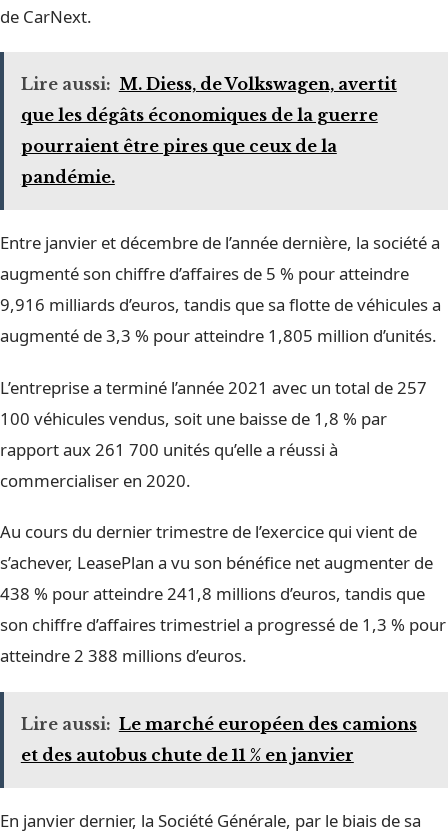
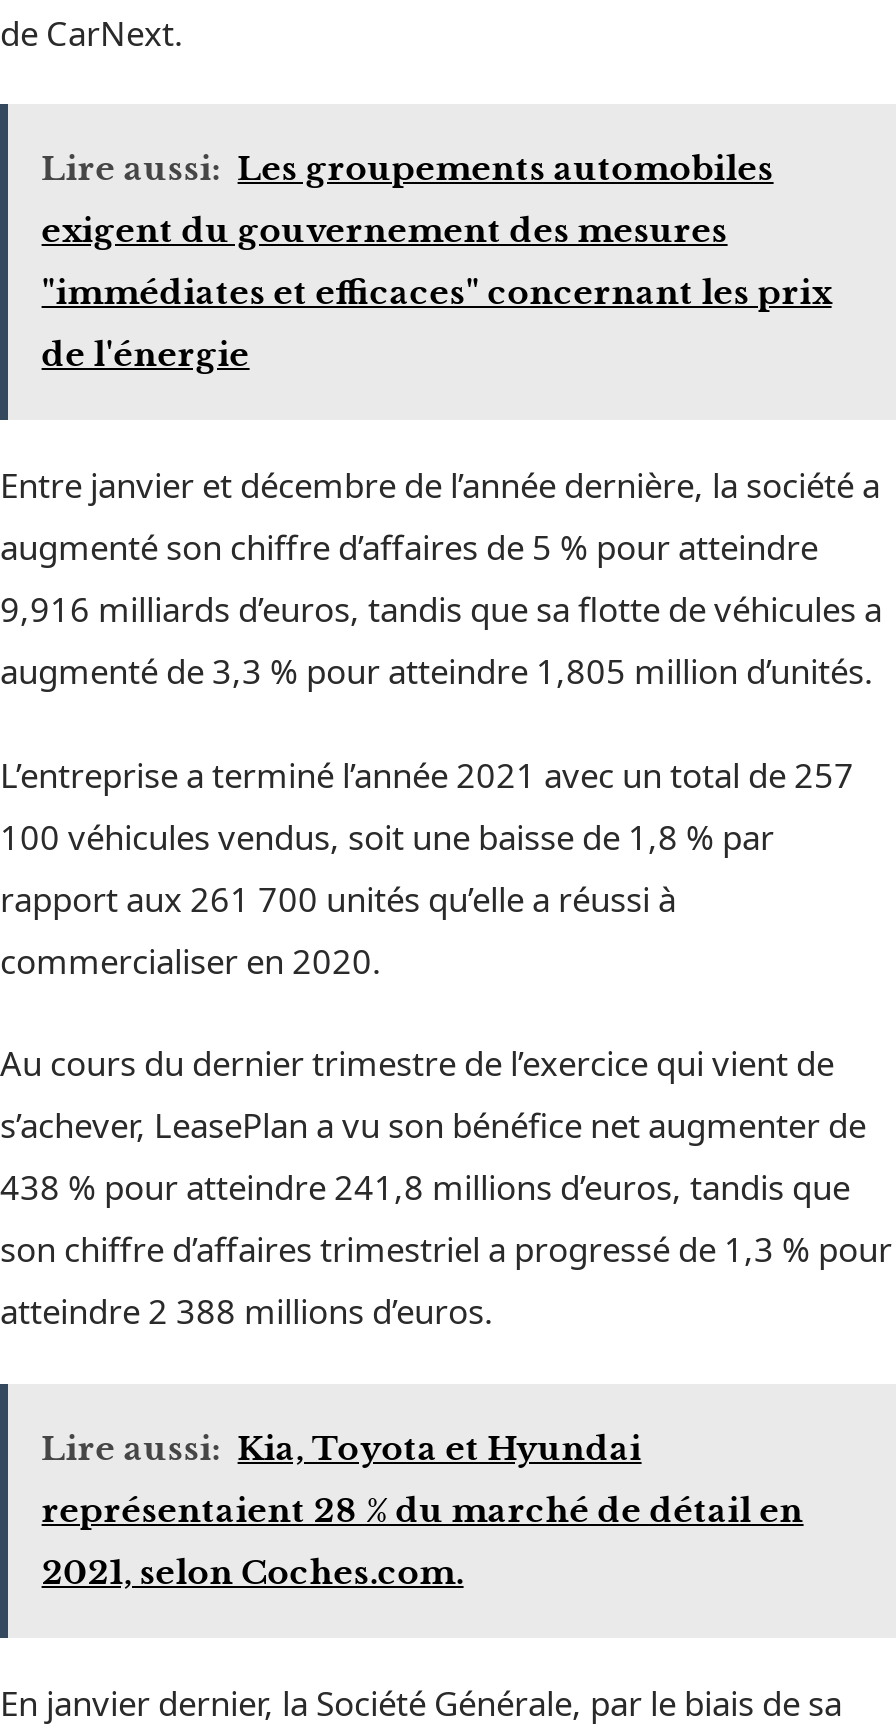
- Lire aussi: M. Diess, de Volkswagen, avertit
+ Lire aussi: Les groupements automobiles

- que les dégâts économiques de la guerre
+ exigent du gouvernement des mesures

- pourraient être pires que ceux de la
+ "immédiates et efficaces" concernant les prix

- pandémie.
+ de l'énergie

- Lire aussi: Le marché européen des camions
- et des autobus chute de 11 % en janvier
+ Lire aussi: Kia, Toyota et Hyundai
+ représentaient 28 % du marché de détail en
+ 2021, selon Coches.com.
